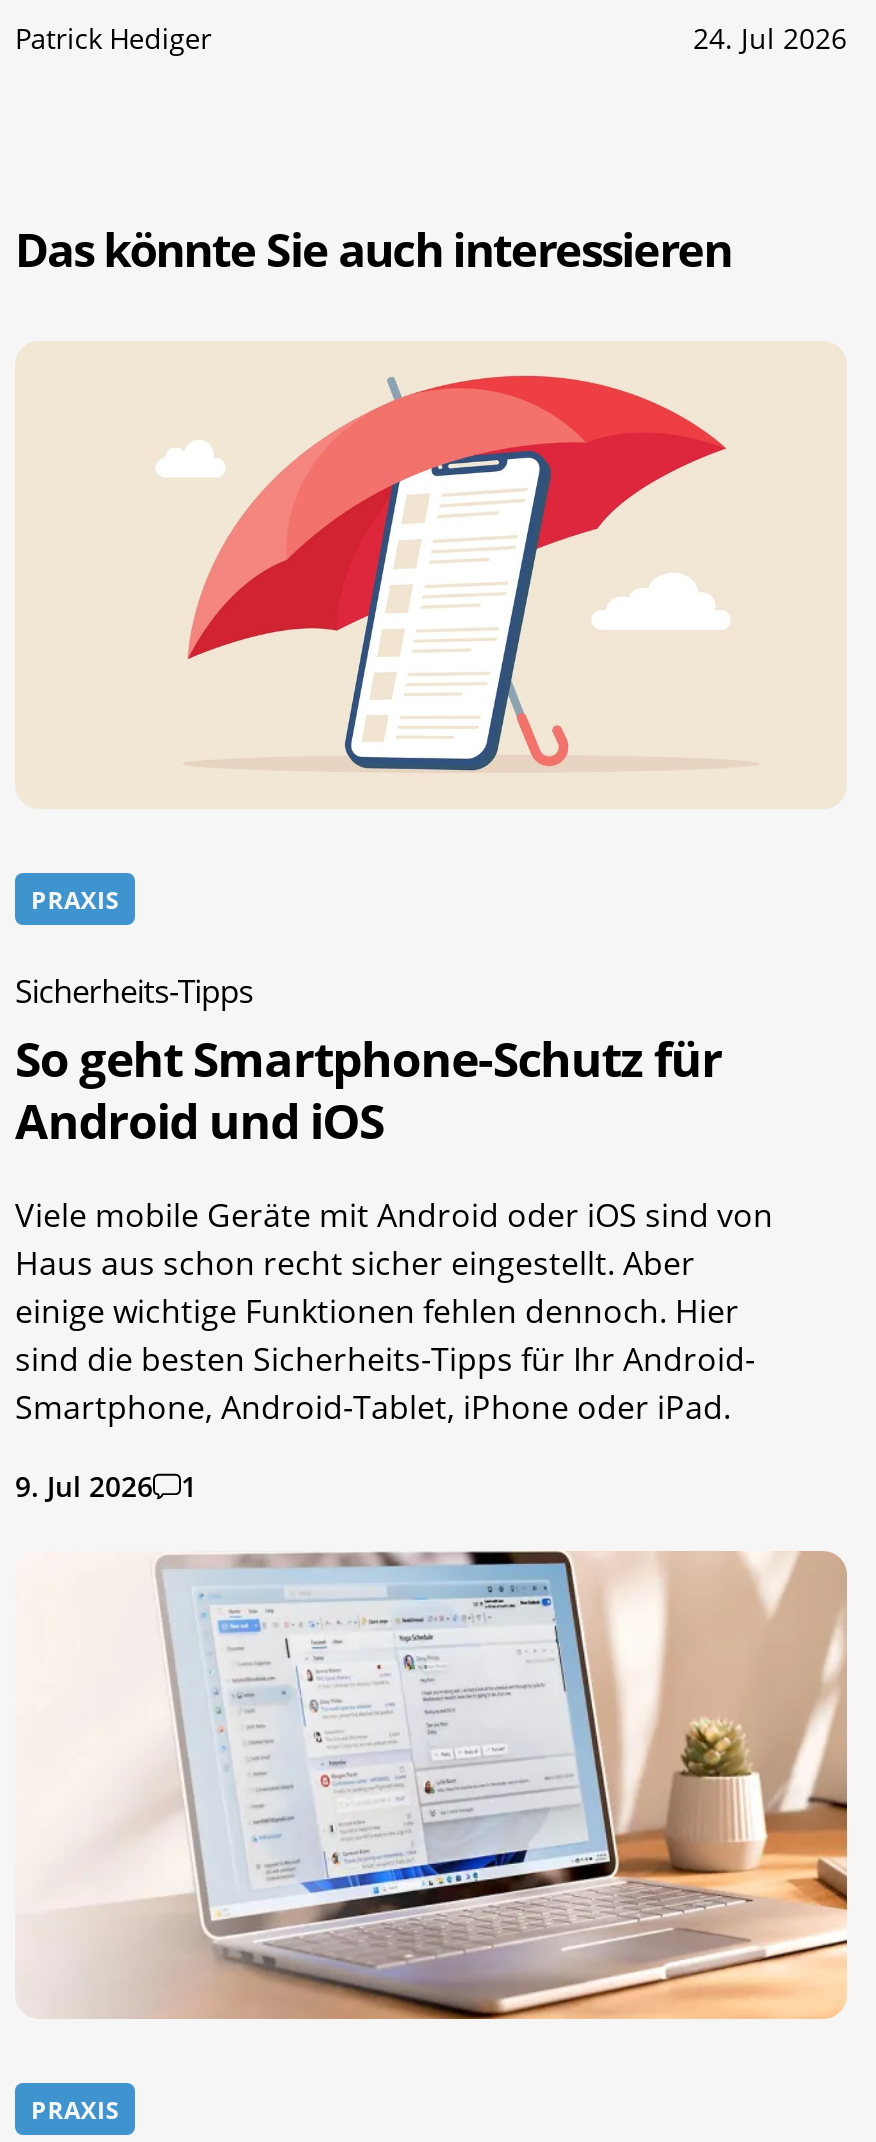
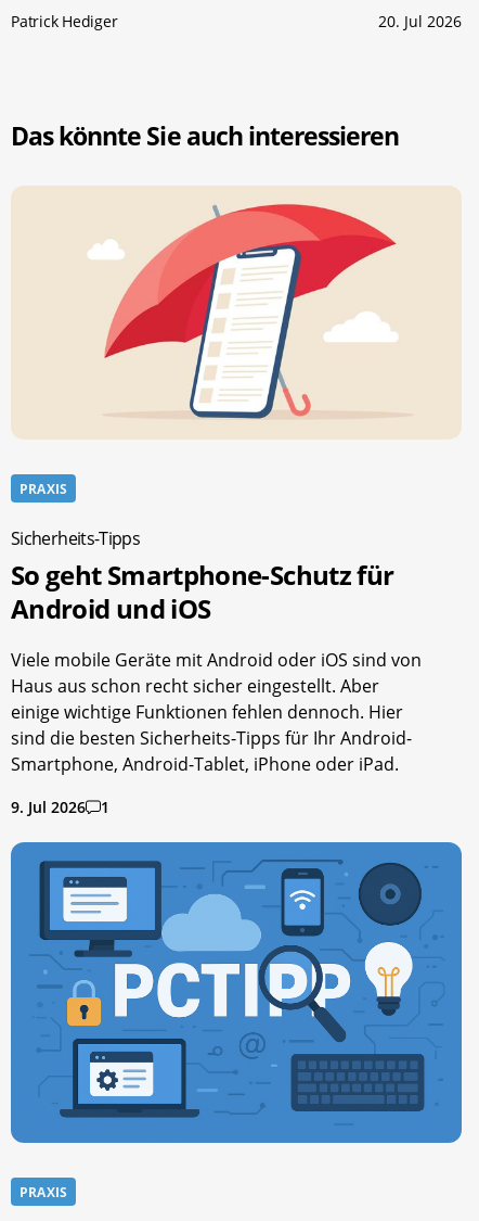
- 24. Jul 2026
+ 20. Jul 2026

- [image]
+ [image]
